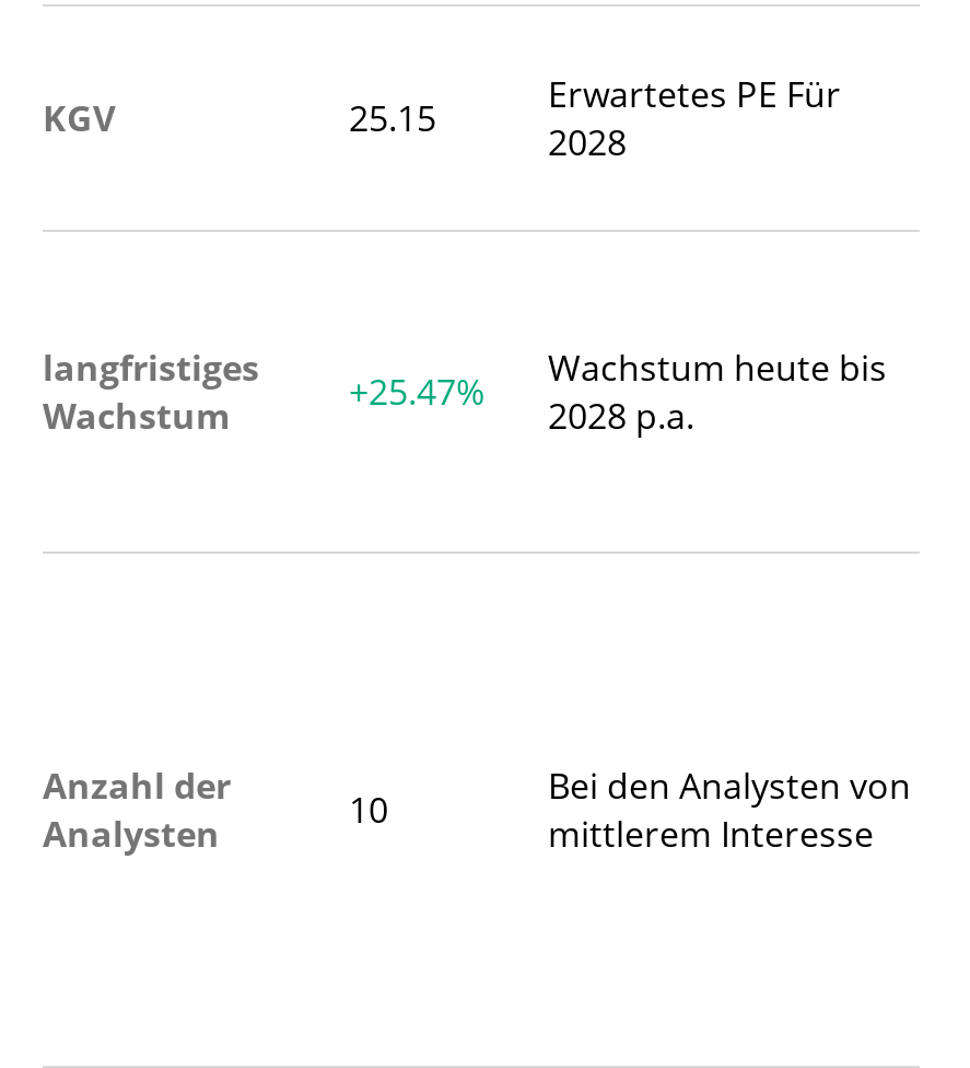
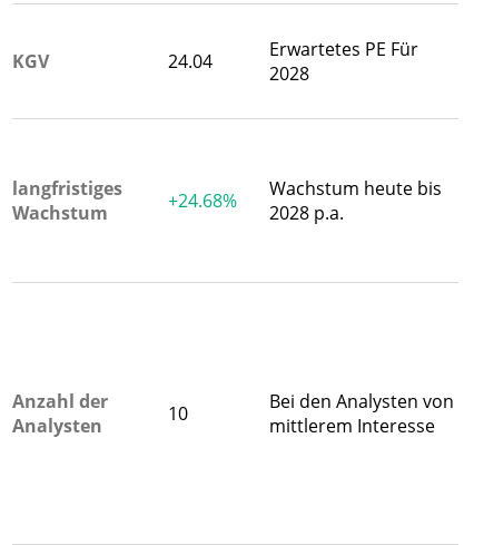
- 25.15
+ 24.04

- +25.47%
+ +24.68%
